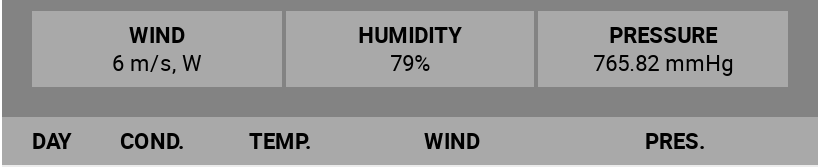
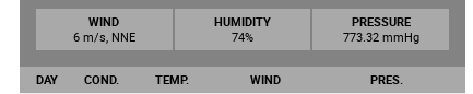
- 6 m/s, W
+ 6 m/s, NNE

- 79%
+ 74%

- 765.82 mmHg
+ 773.32 mmHg
